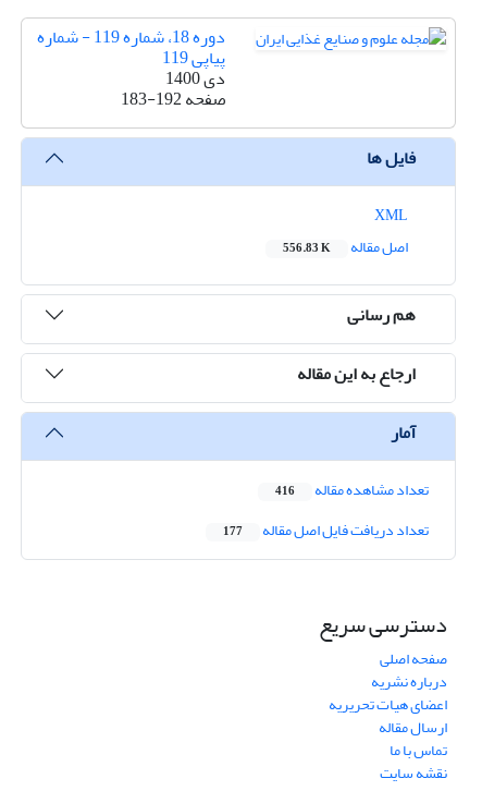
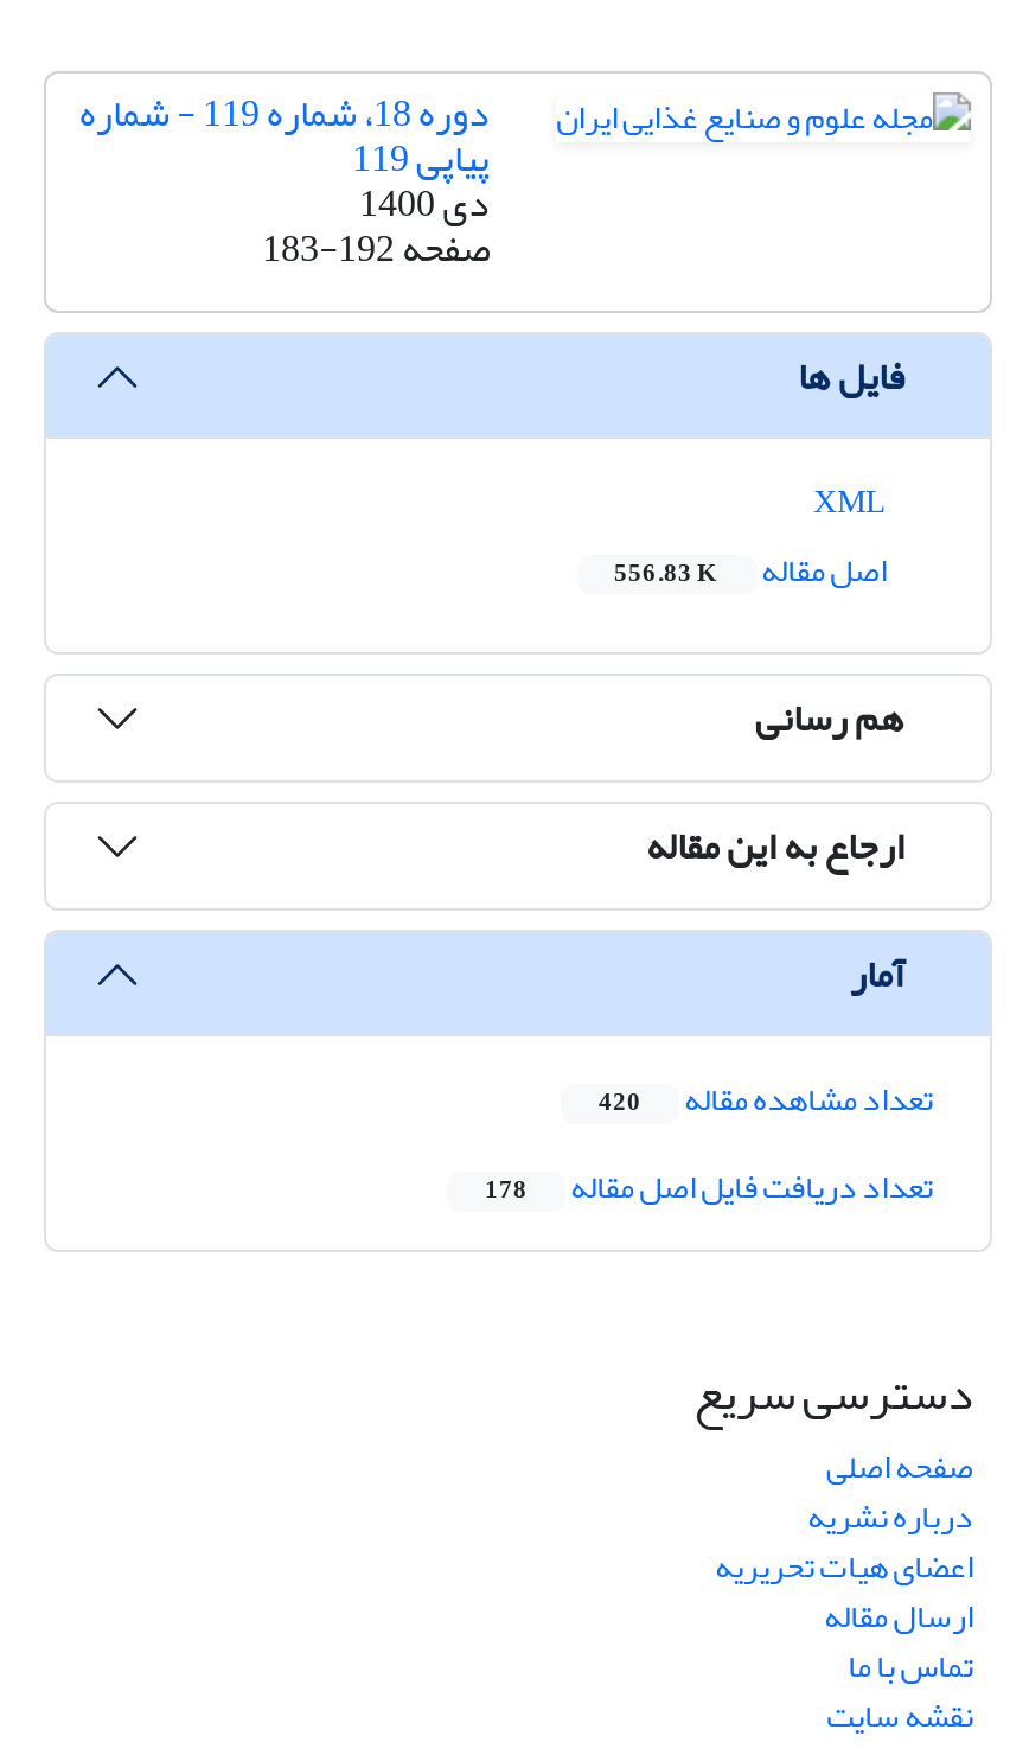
- تعداد مشاهده مقاله 416
+ تعداد مشاهده مقاله 420

- تعداد دریافت فایل اصل مقاله 177
+ تعداد دریافت فایل اصل مقاله 178
